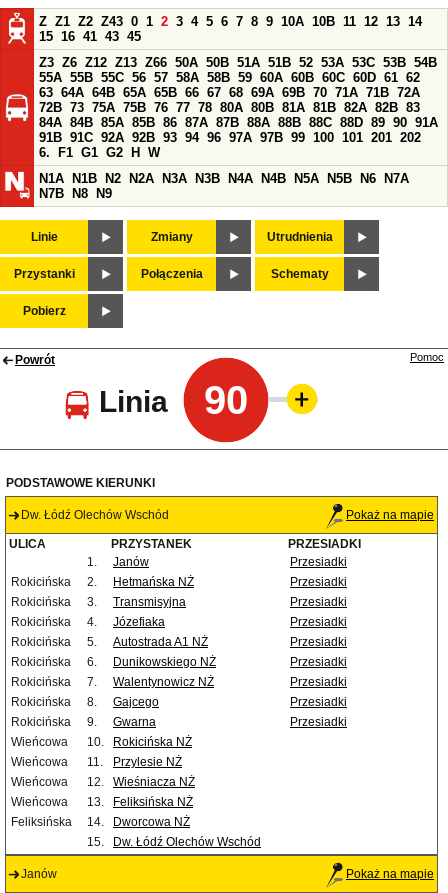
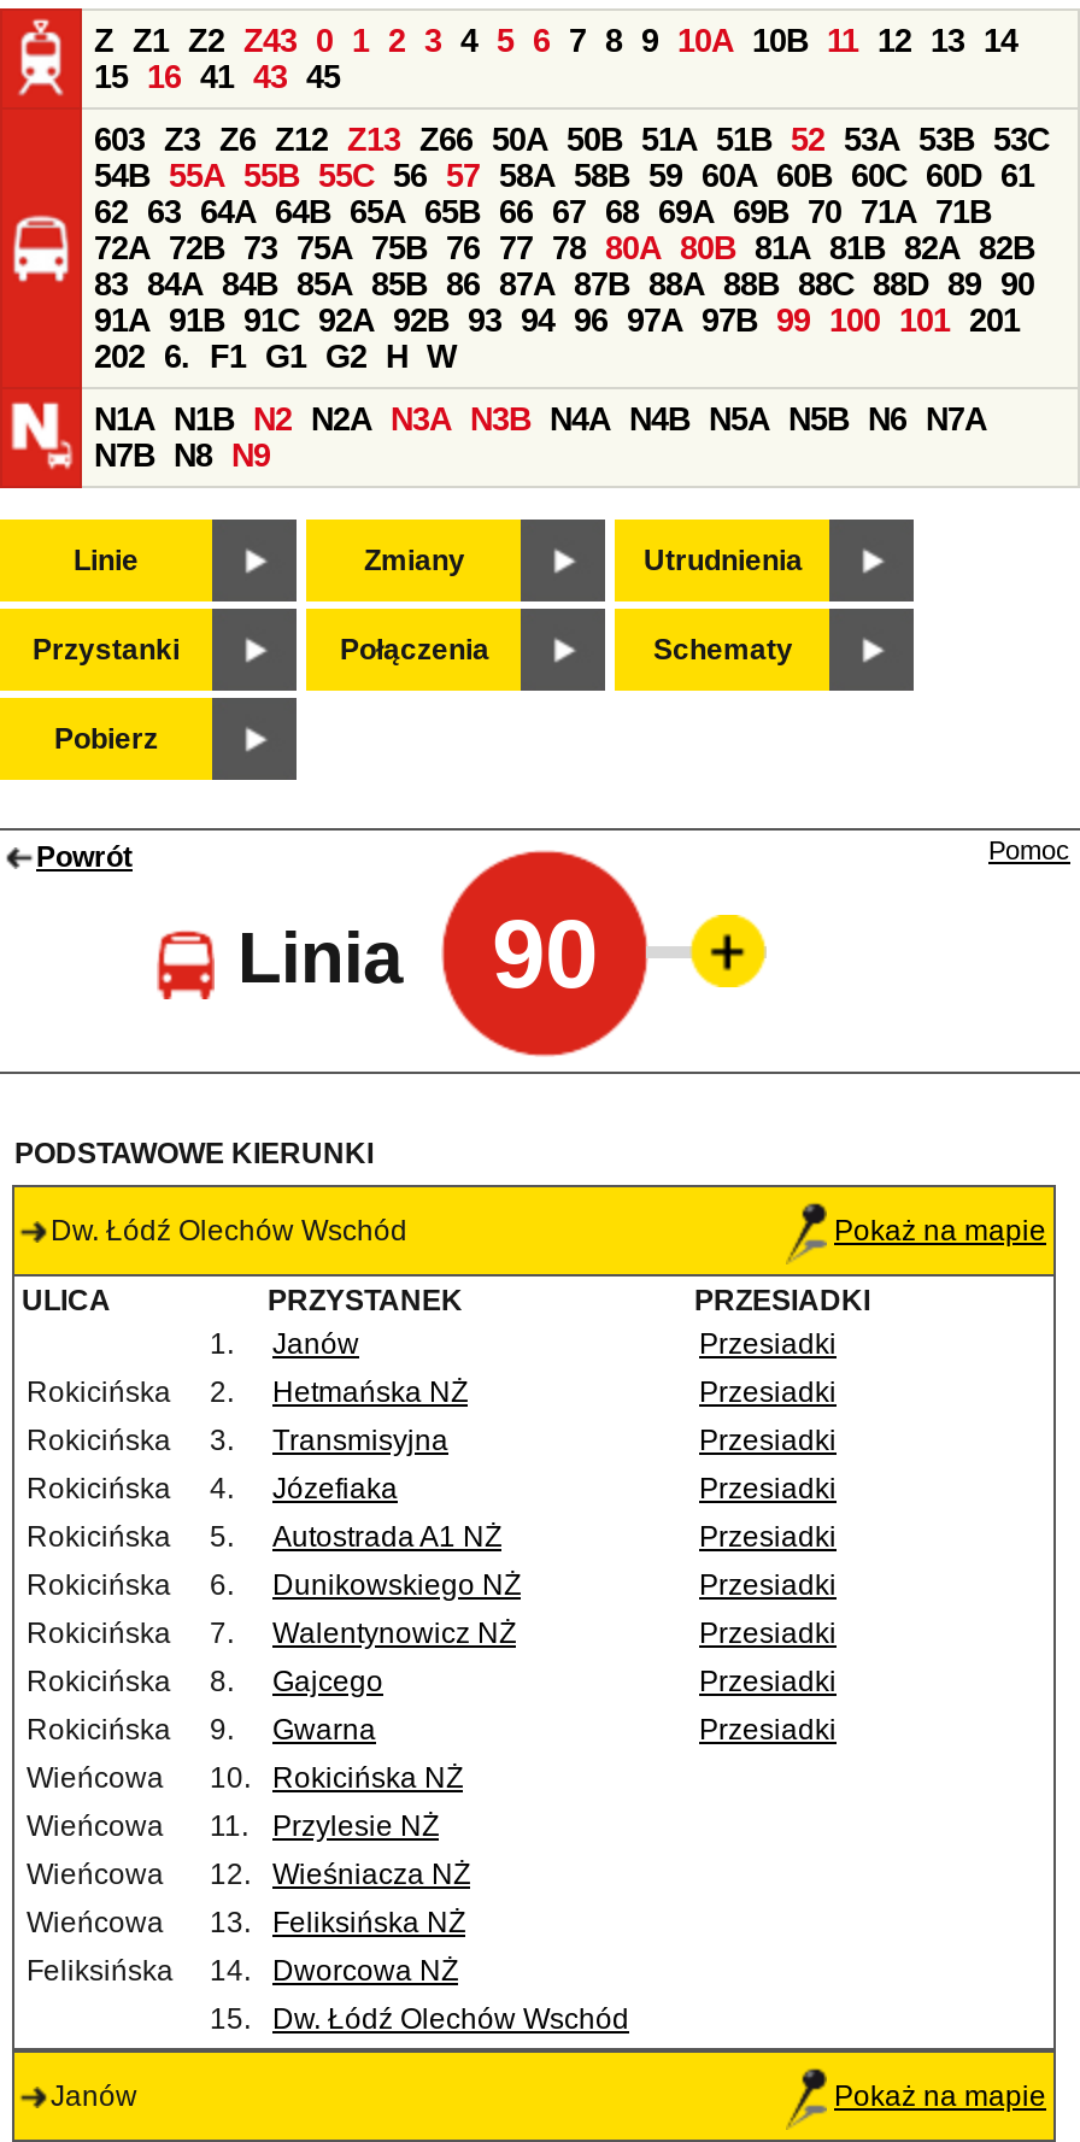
- Z3 Z6 Z12 Z13 Z66 50A 50B 51A 51B 52 53A 53C 53B 54B
- 55A 55B 55C 56 57 58A 58B 59 60A 60B 60C 60D 61 62
- 63 64A 64B 65A 65B 66 67 68 69A 69B 70 71A 71B 72A
- 72B 73 75A 75B 76 77 78 80A 80B 81A 81B 82A 82B 83
- 84A 84B 85A 85B 86 87A 87B 88A 88B 88C 88D 89 90 91A
- 91B 91C 92A 92B 93 94 96 97A 97B 99 100 101 201 202
- 6. F1 G1 G2 H W
+ 603 Z3 Z6 Z12 Z13 Z66 50A 50B 51A 51B 52 53A 53B 53C
+ 54B 55A 55B 55C 56 57 58A 58B 59 60A 60B 60C 60D 61
+ 62 63 64A 64B 65A 65B 66 67 68 69A 69B 70 71A 71B
+ 72A 72B 73 75A 75B 76 77 78 80A 80B 81A 81B 82A 82B
+ 83 84A 84B 85A 85B 86 87A 87B 88A 88B 88C 88D 89 90
+ 91A 91B 91C 92A 92B 93 94 96 97A 97B 99 100 101 201
+ 202 6. F1 G1 G2 H W
